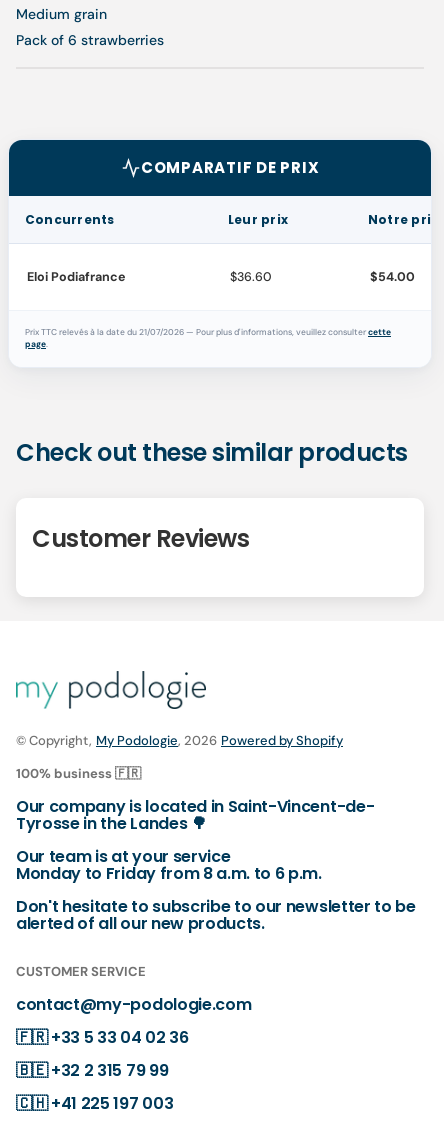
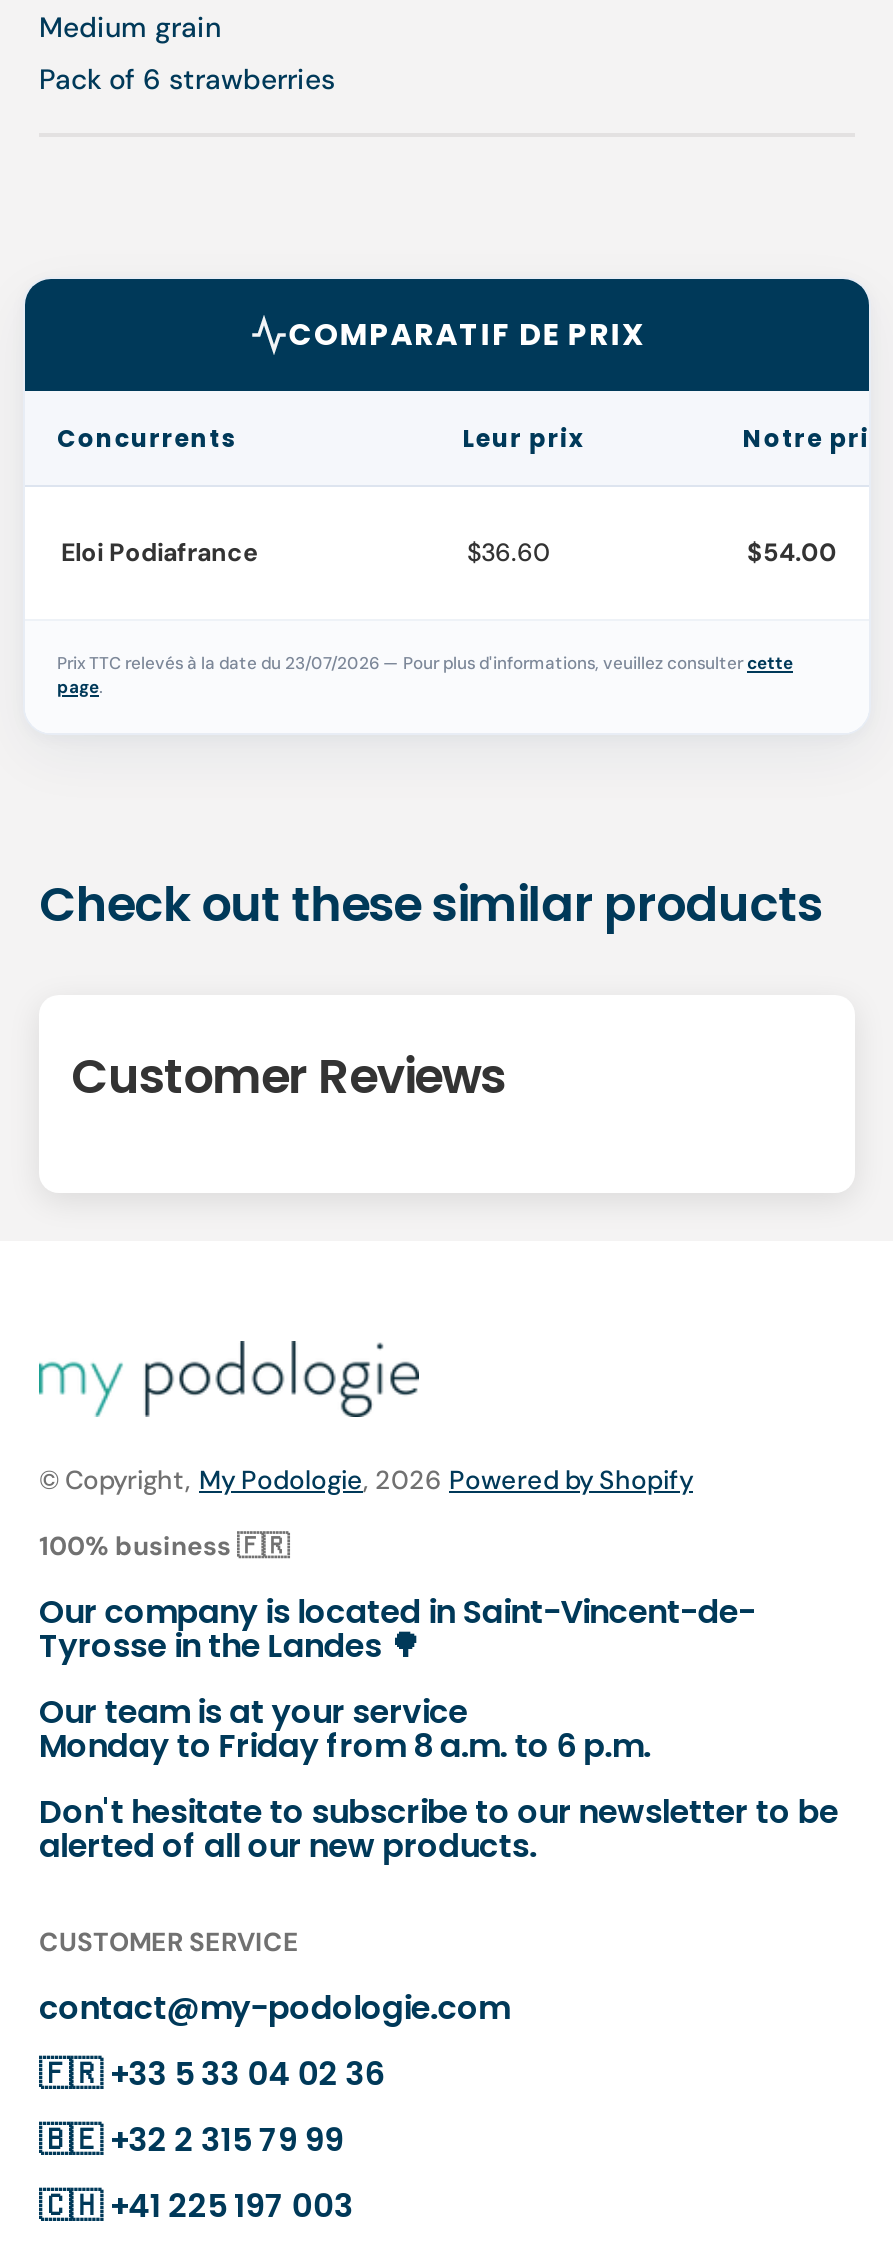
- Prix TTC relevés à la date du 21/07/2026 — Pour plus d'informations, veuillez consulter cette
+ Prix TTC relevés à la date du 23/07/2026 — Pour plus d'informations, veuillez consulter cette
